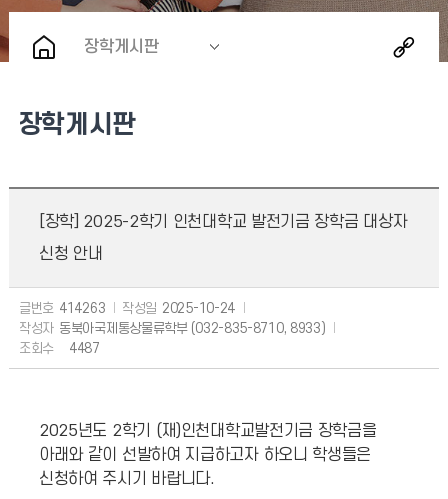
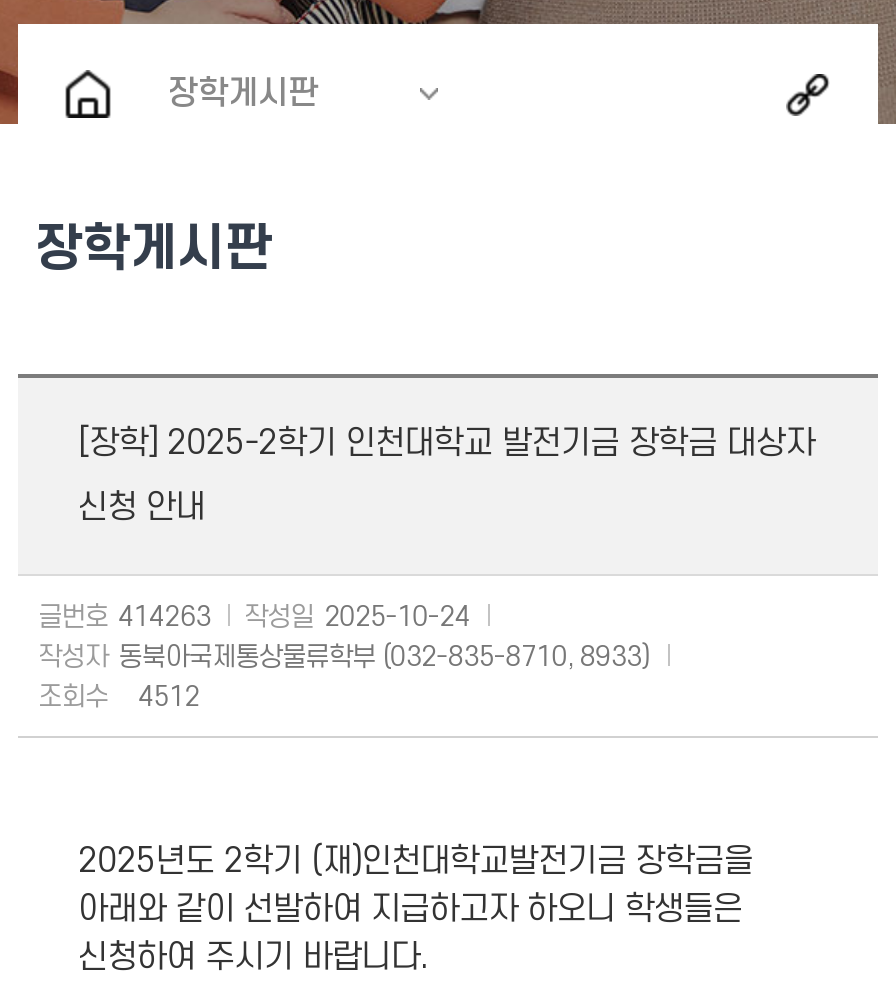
- 조회수 4487
+ 조회수 4512
